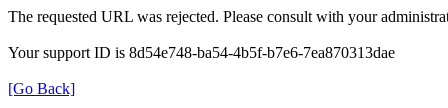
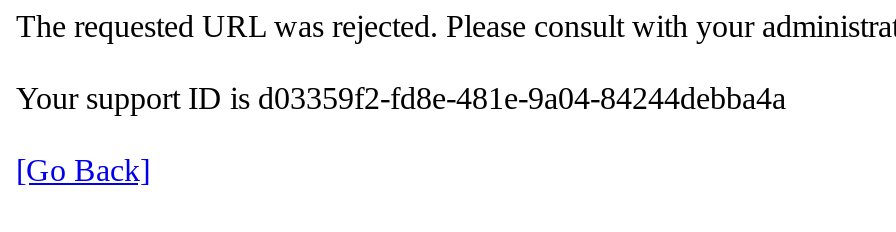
- Your support ID is 8d54e748-ba54-4b5f-b7e6-7ea870313dae
+ Your support ID is d03359f2-fd8e-481e-9a04-84244debba4a
